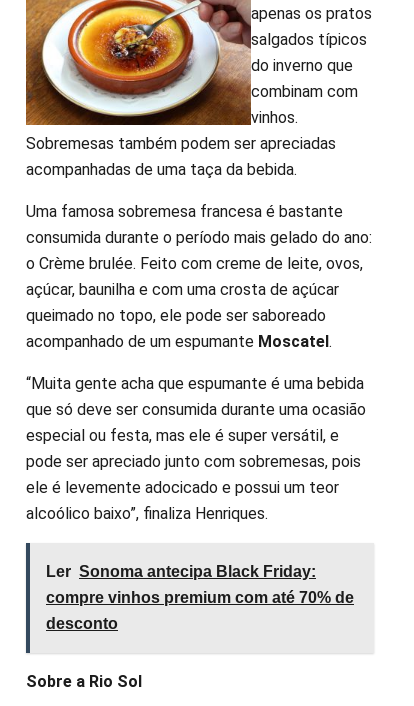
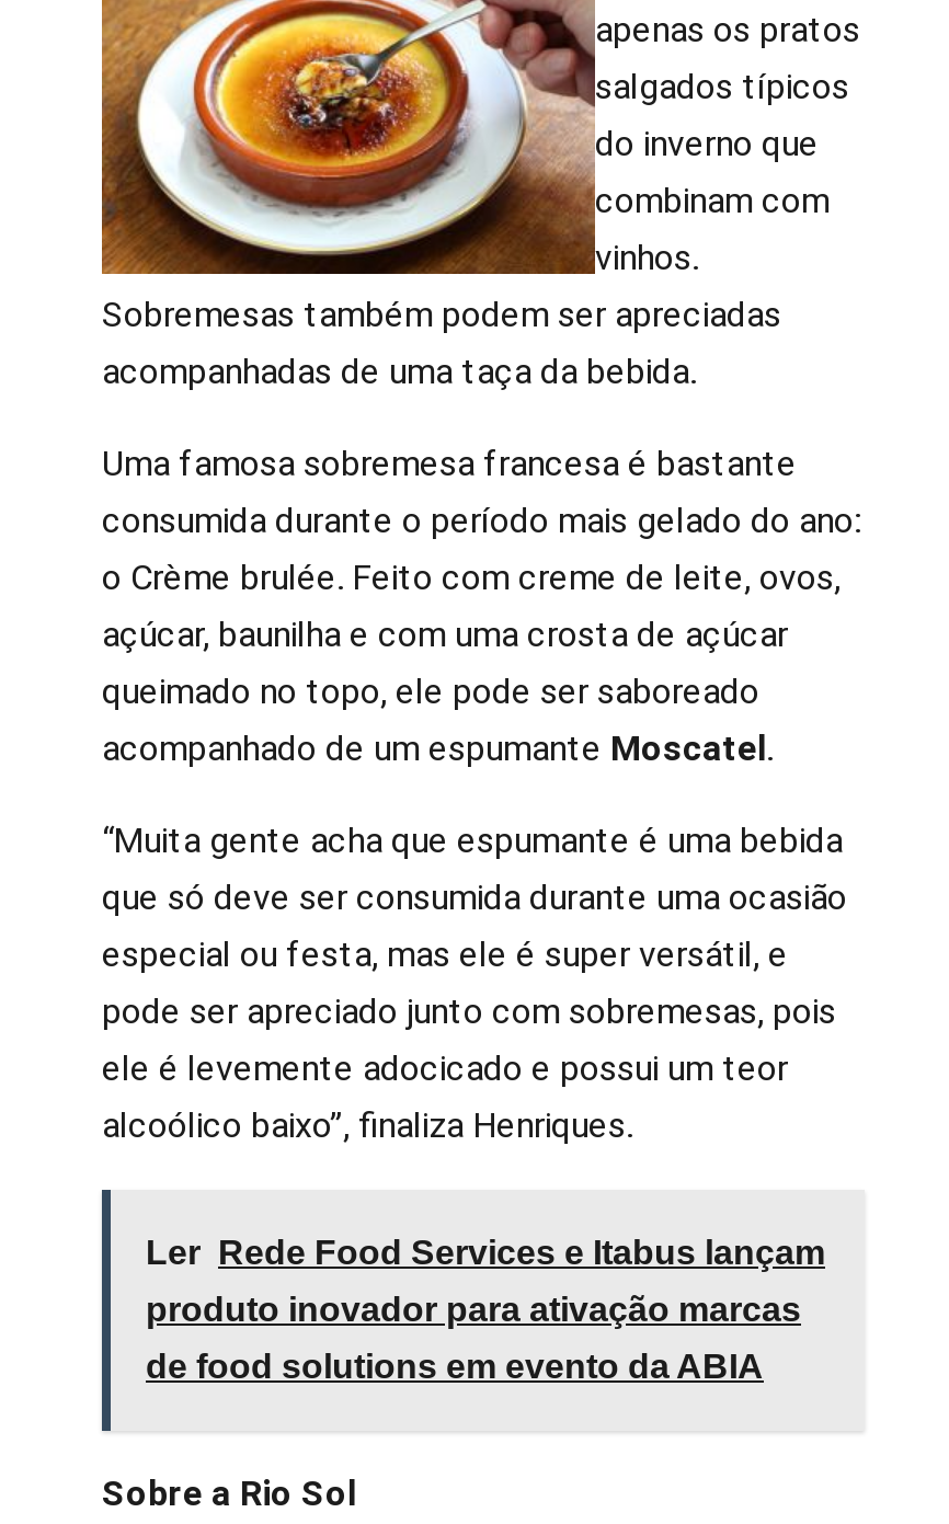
- Ler Sonoma antecipa Black Friday:
+ Ler Rede Food Services e Itabus lançam

- compre vinhos premium com até 70% de
+ produto inovador para ativação marcas

- desconto
+ de food solutions em evento da ABIA
